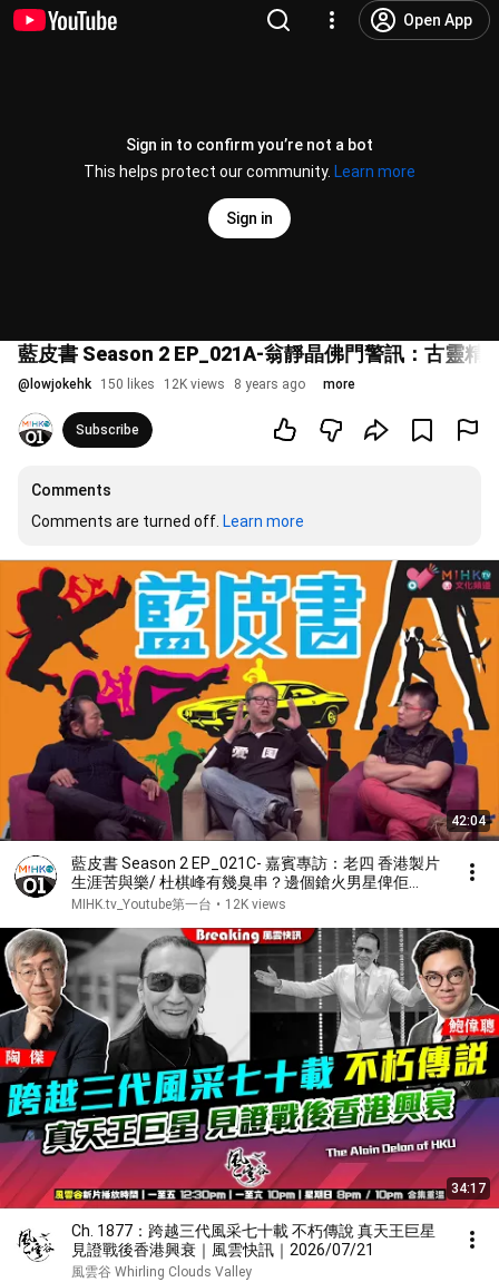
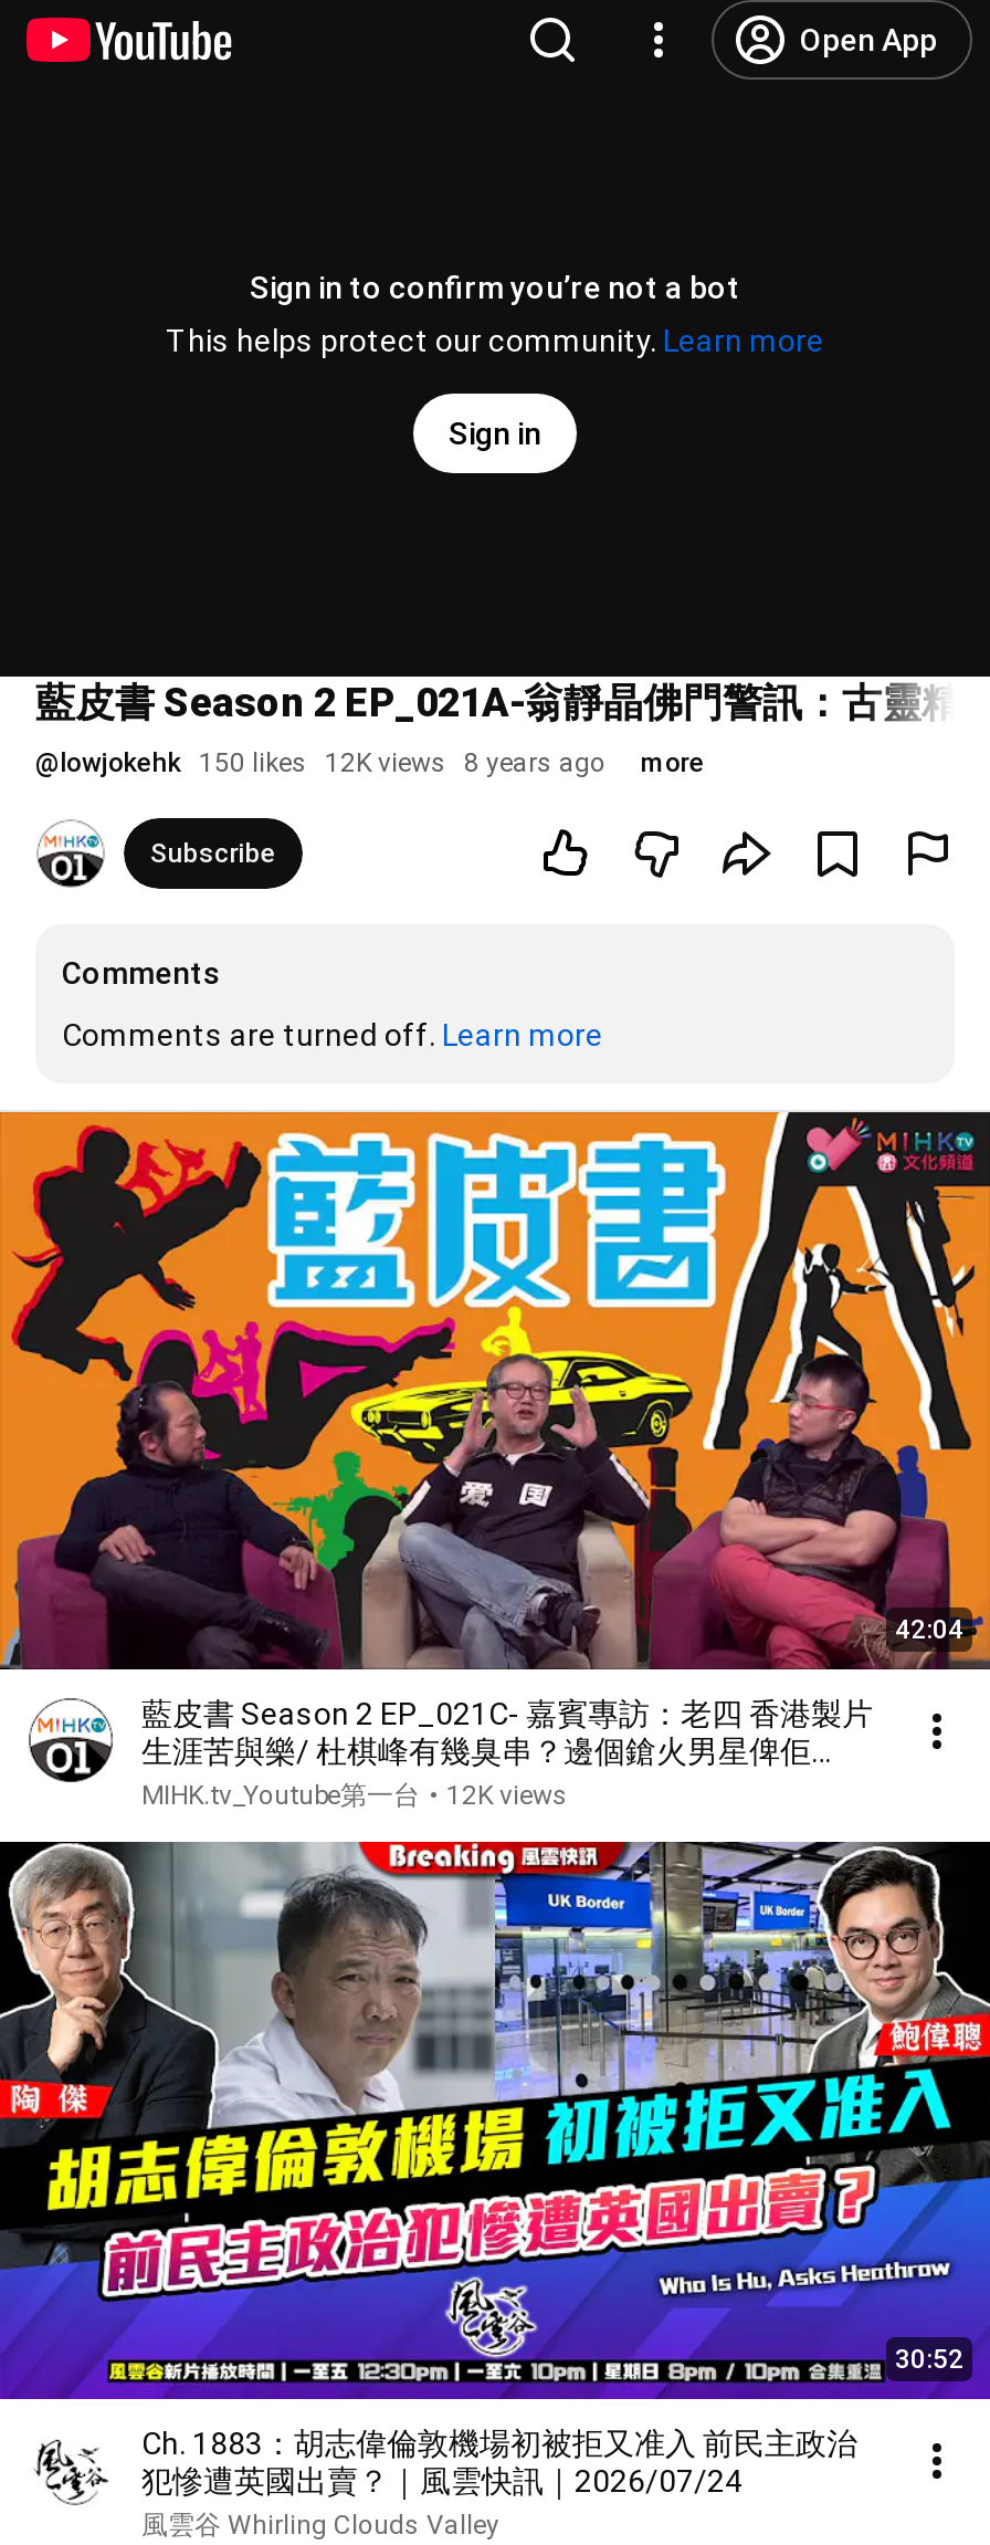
- [image]
- 34:17
+ [image]
+ 30:52

- Ch. 1877：跨越三代風采七十載 不朽傳說 真天王巨星
+ Ch. 1883：胡志偉倫敦機場初被拒又准入 前民主政治

- 見證戰後香港興衰｜風雲快訊｜2026/07/21
+ 犯慘遭英國出賣？｜風雲快訊｜2026/07/24
